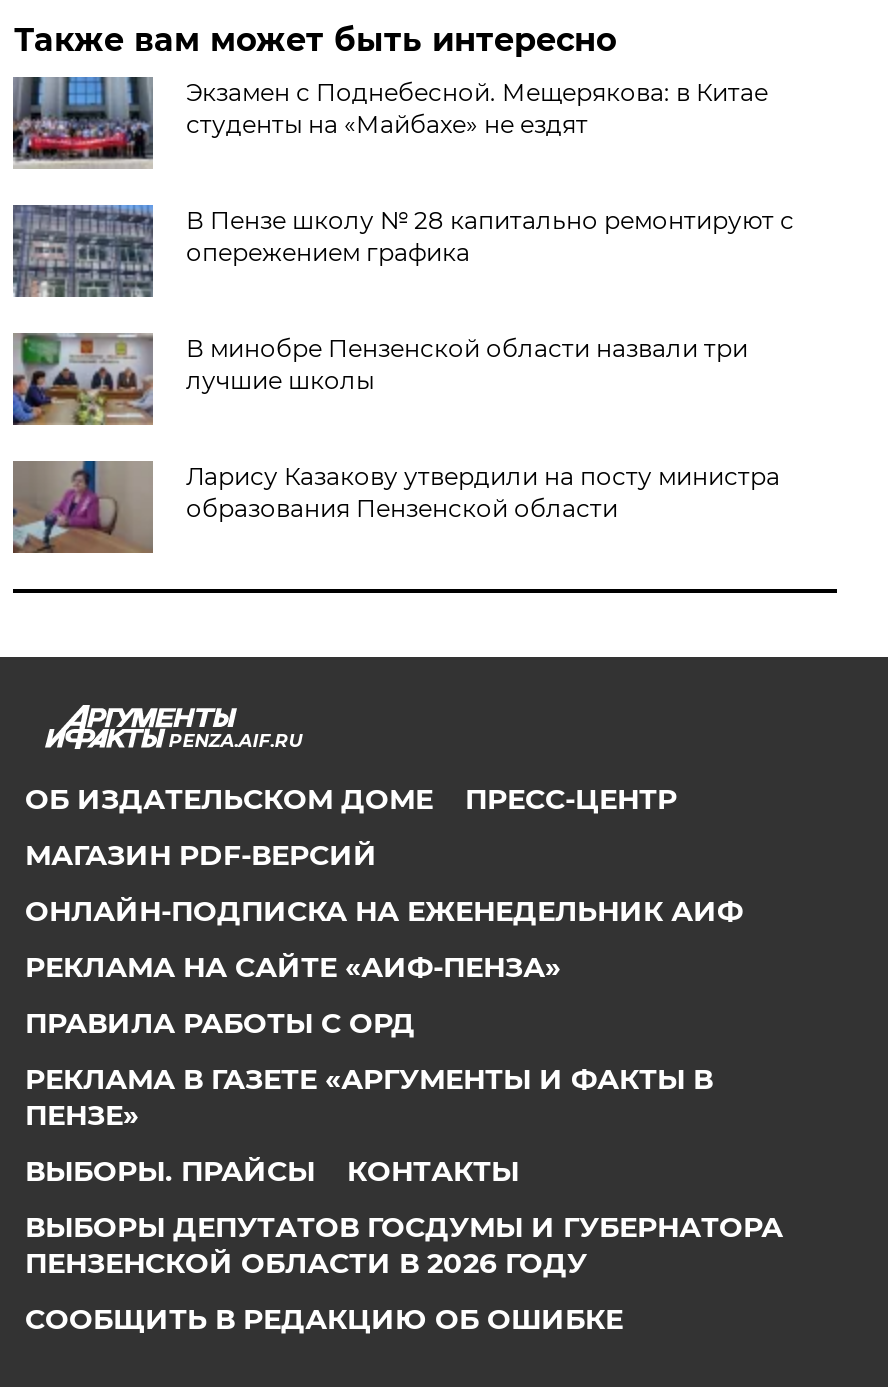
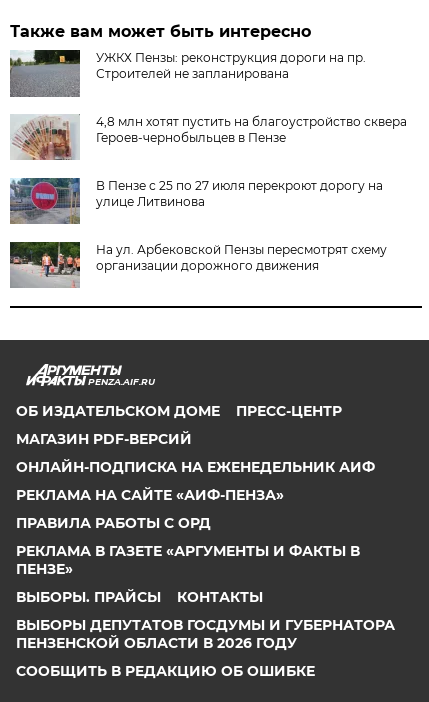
- [image]
- Экзамен с Поднебесной. Мещерякова: в Китае
- студенты на «Майбахе» не ездят
+ [image]
+ УЖКХ Пензы: реконструкция дороги на пр.
+ Строителей не запланирована

- [image]
- В Пензе школу № 28 капитально ремонтируют с
- опережением графика
+ [image]
+ 4,8 млн хотят пустить на благоустройство сквера
+ Героев-чернобыльцев в Пензе

- [image]
- В минобре Пензенской области назвали три
- лучшие школы
+ [image]
+ В Пензе с 25 по 27 июля перекроют дорогу на
+ улице Литвинова

- [image]
- Ларису Казакову утвердили на посту министра
- образования Пензенской области
+ [image]
+ На ул. Арбековской Пензы пересмотрят схему
+ организации дорожного движения
